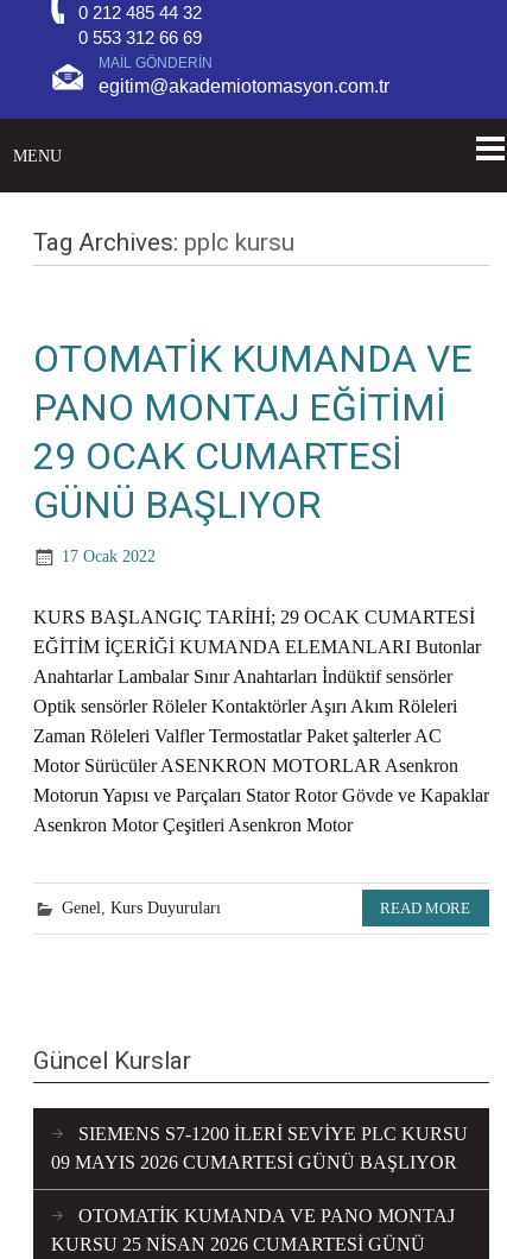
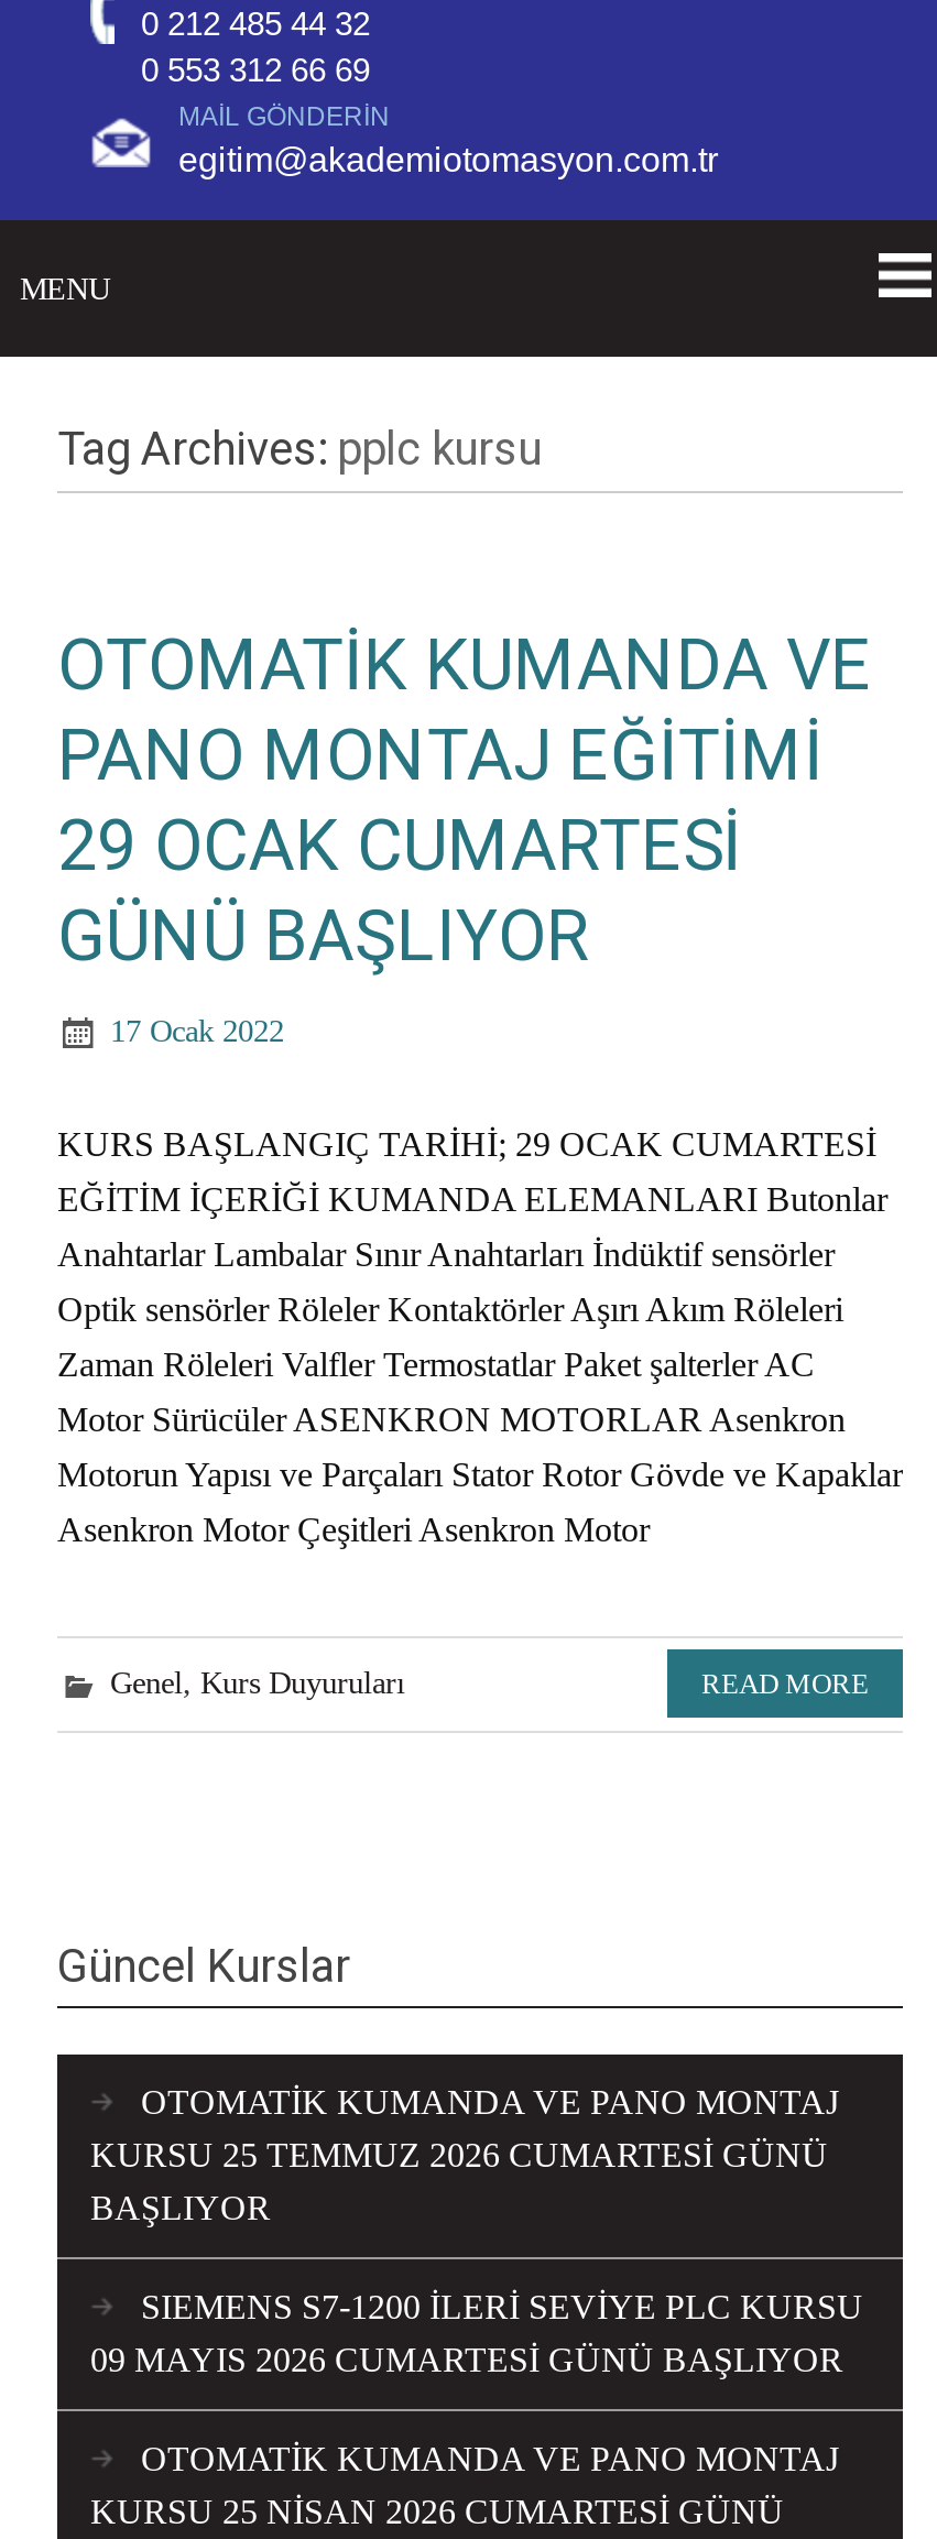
+ OTOMATİK KUMANDA VE PANO MONTAJ
+ KURSU 25 TEMMUZ 2026 CUMARTESİ GÜNÜ
+ BAŞLIYOR
